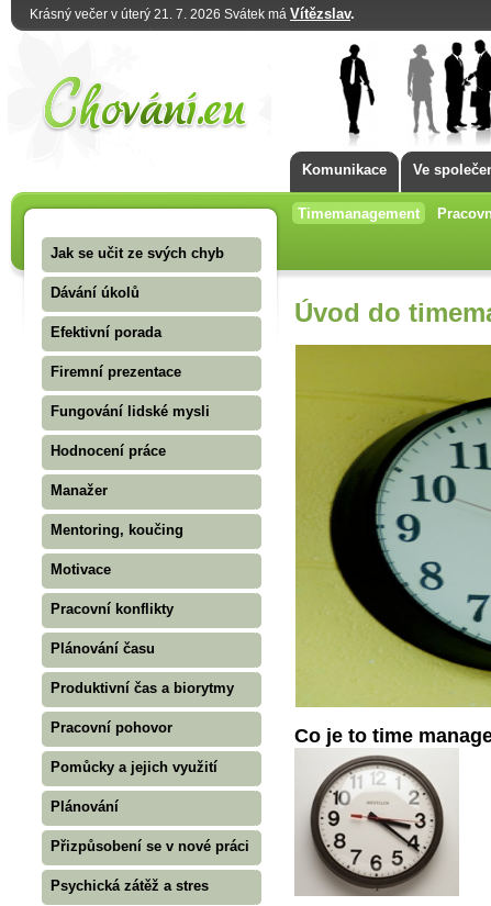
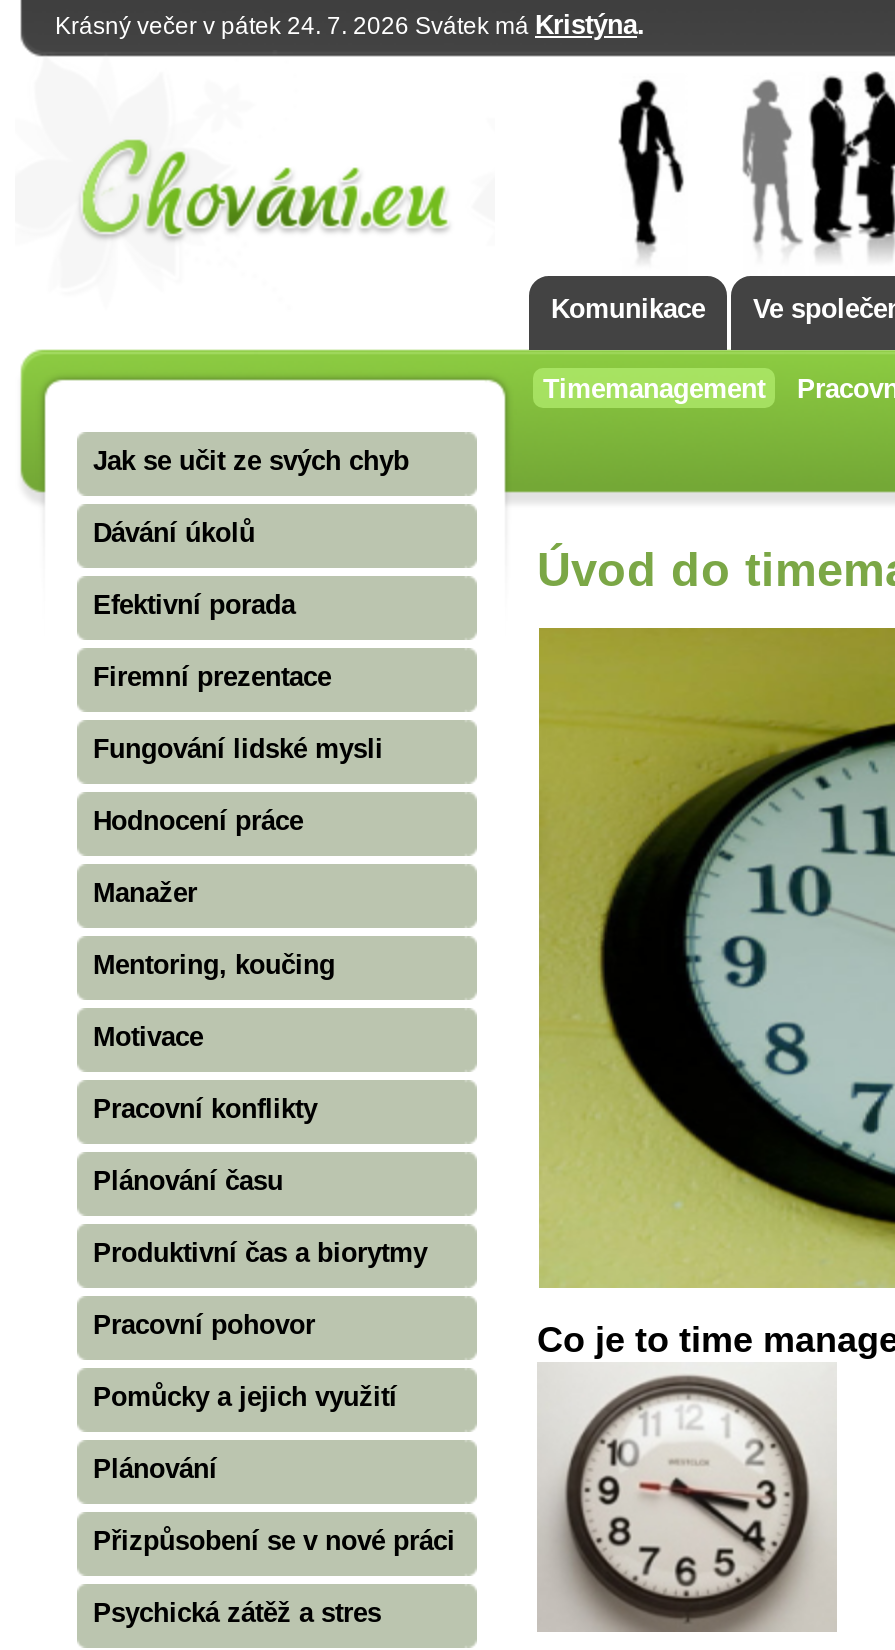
- Krásný večer v úterý 21. 7. 2026 Svátek má Vítězslav.
+ Krásný večer v pátek 24. 7. 2026 Svátek má Kristýna.
